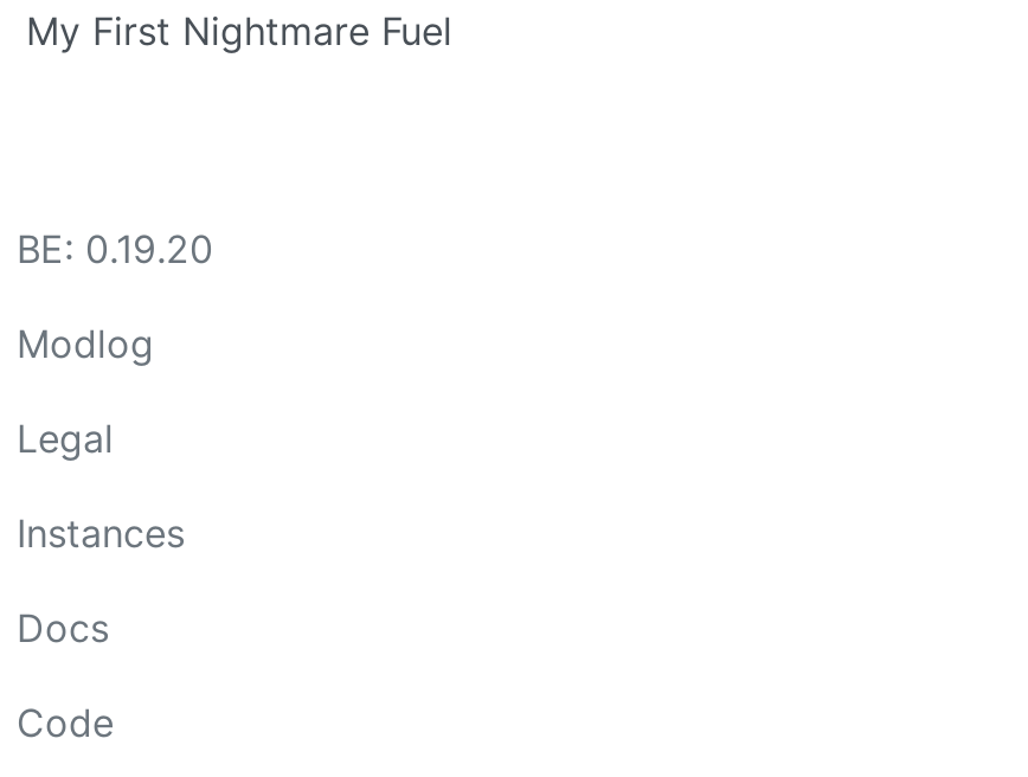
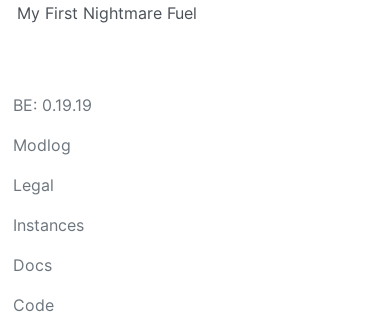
- BE: 0.19.20
+ BE: 0.19.19
